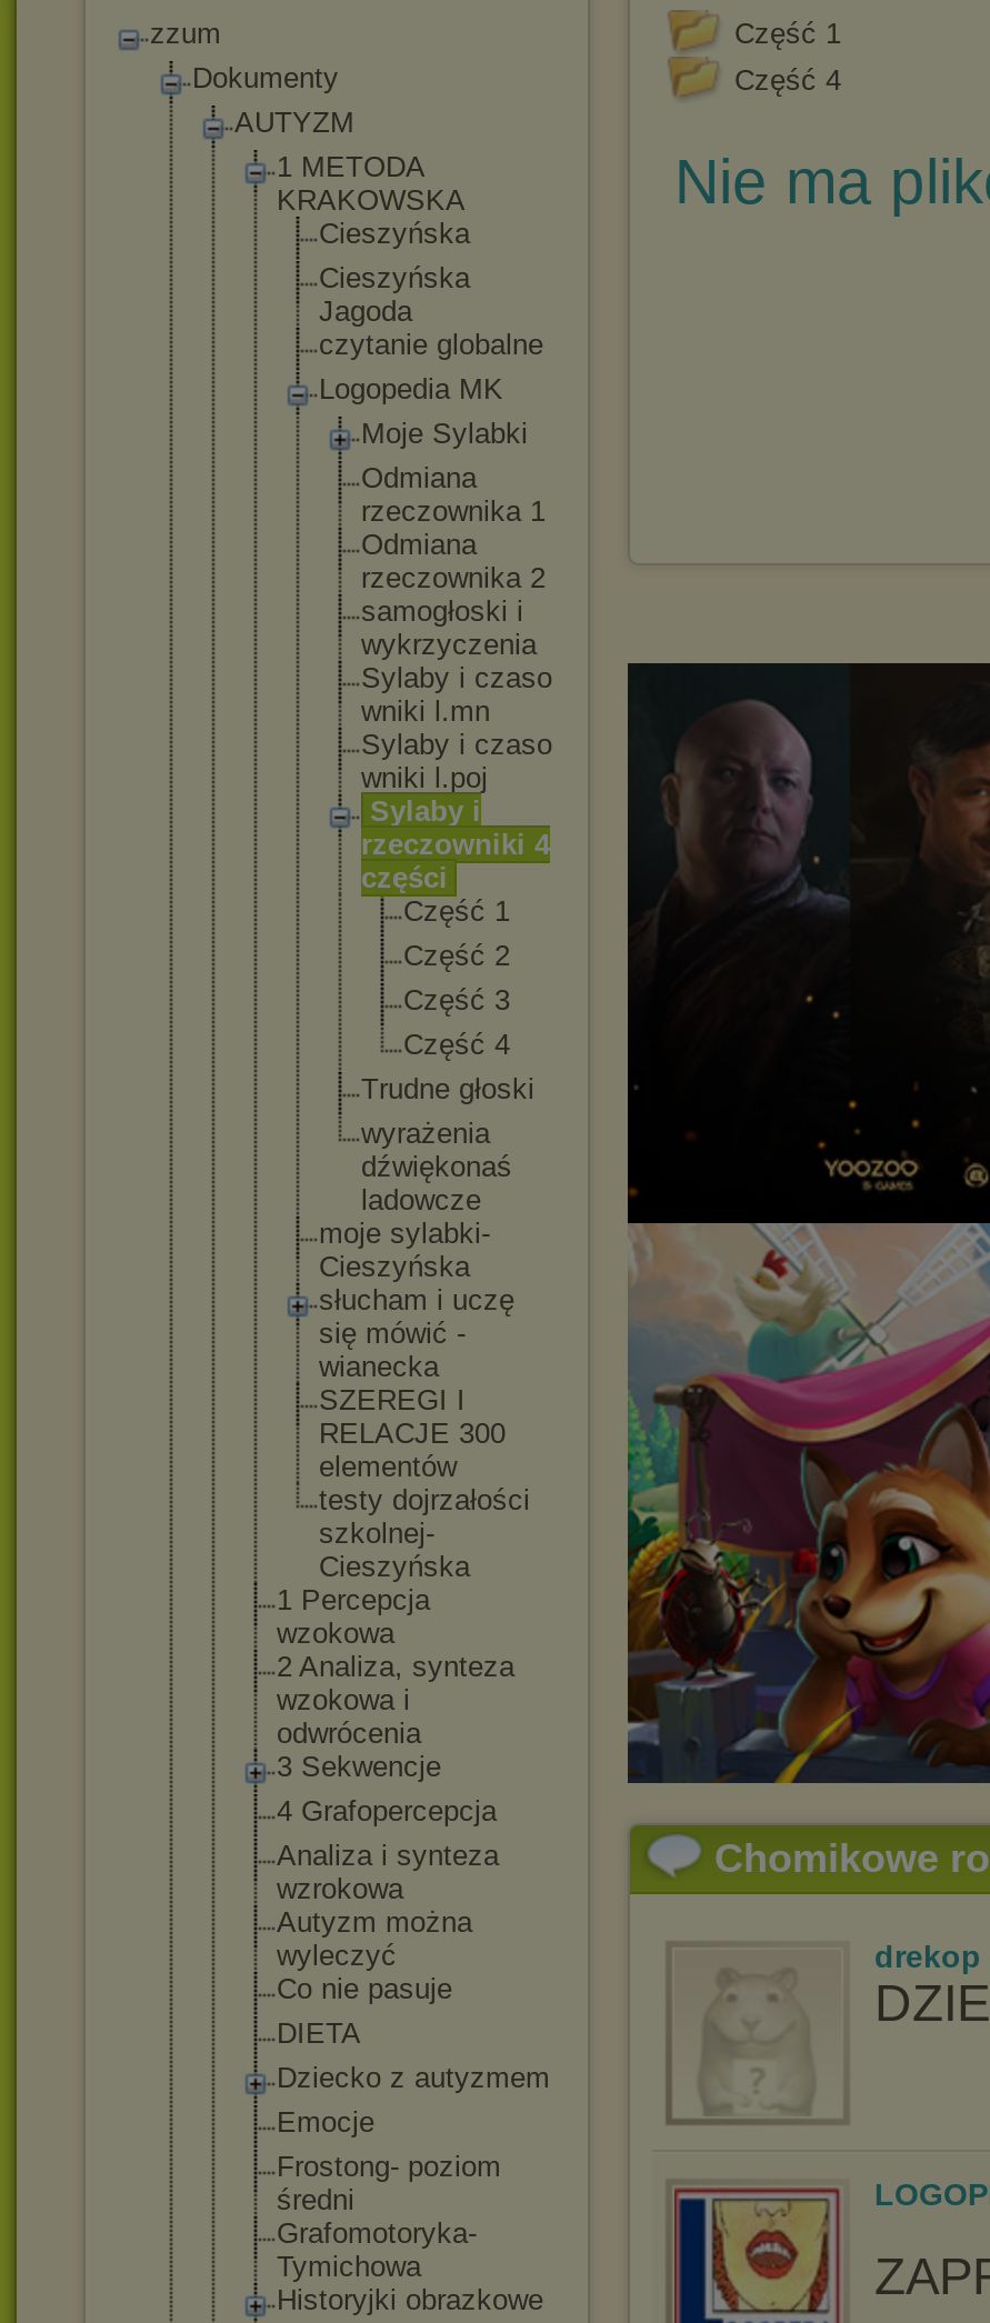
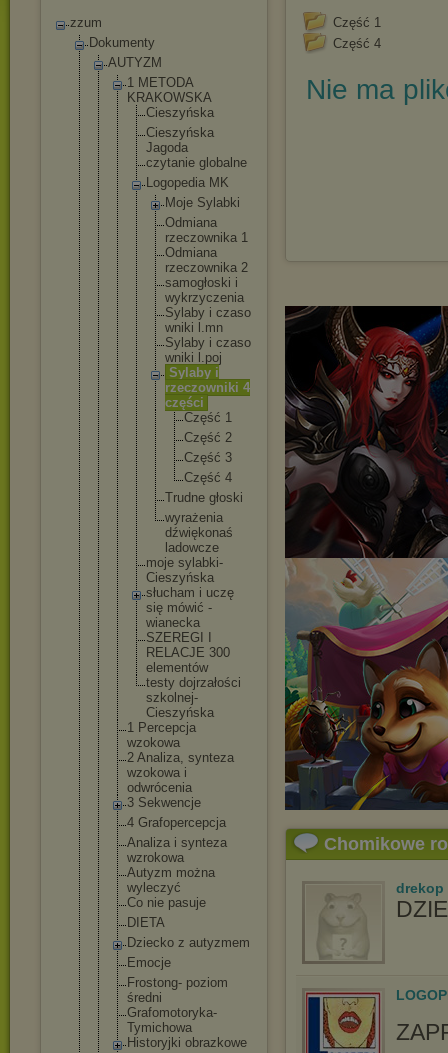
- [image]
+ [image]
